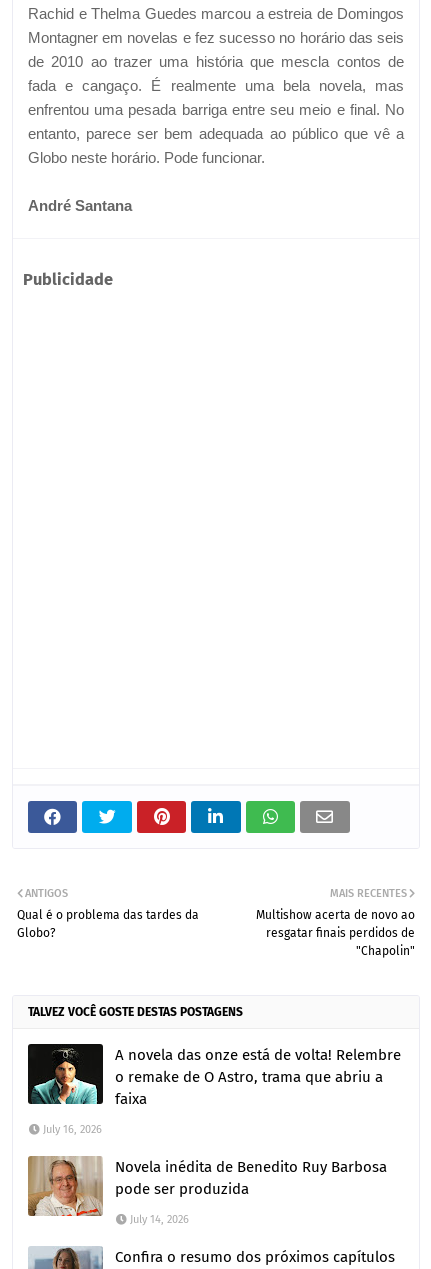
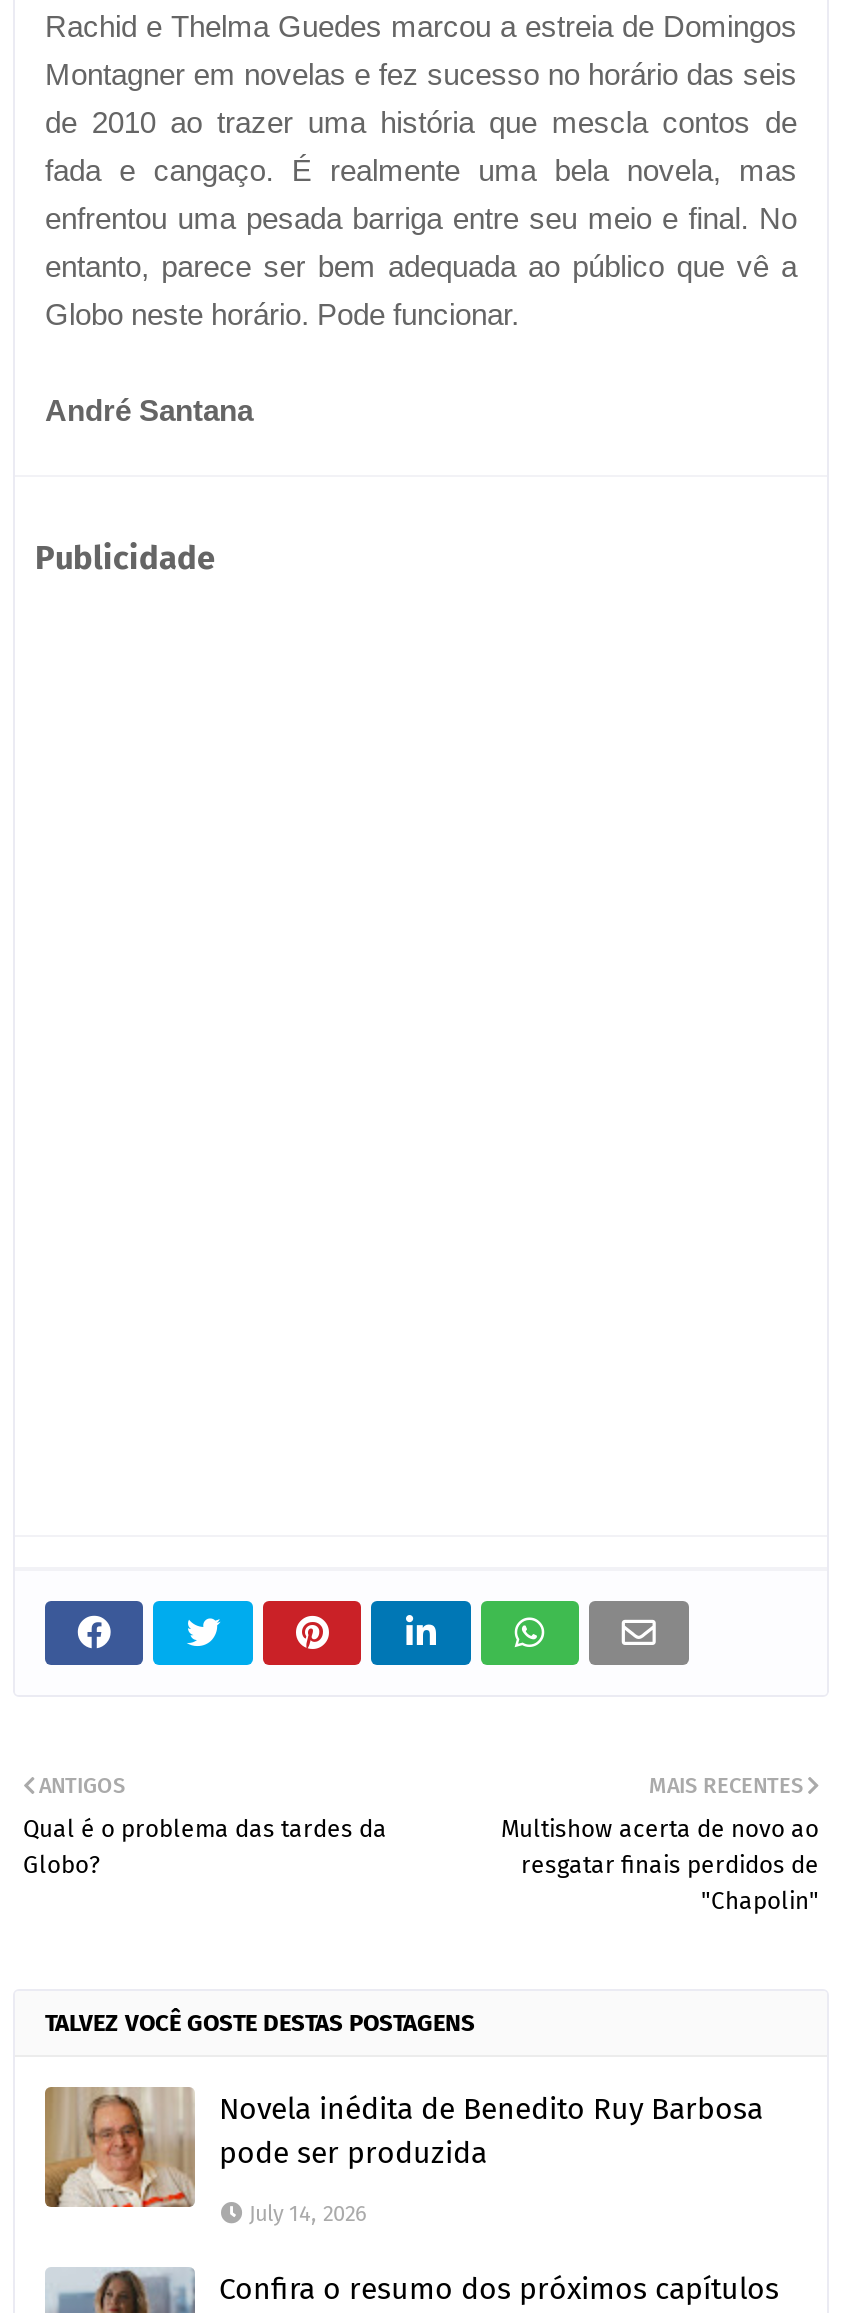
- [image]
- A novela das onze está de volta! Relembre
- o remake de O Astro, trama que abriu a
- faixa
- July 16, 2026
